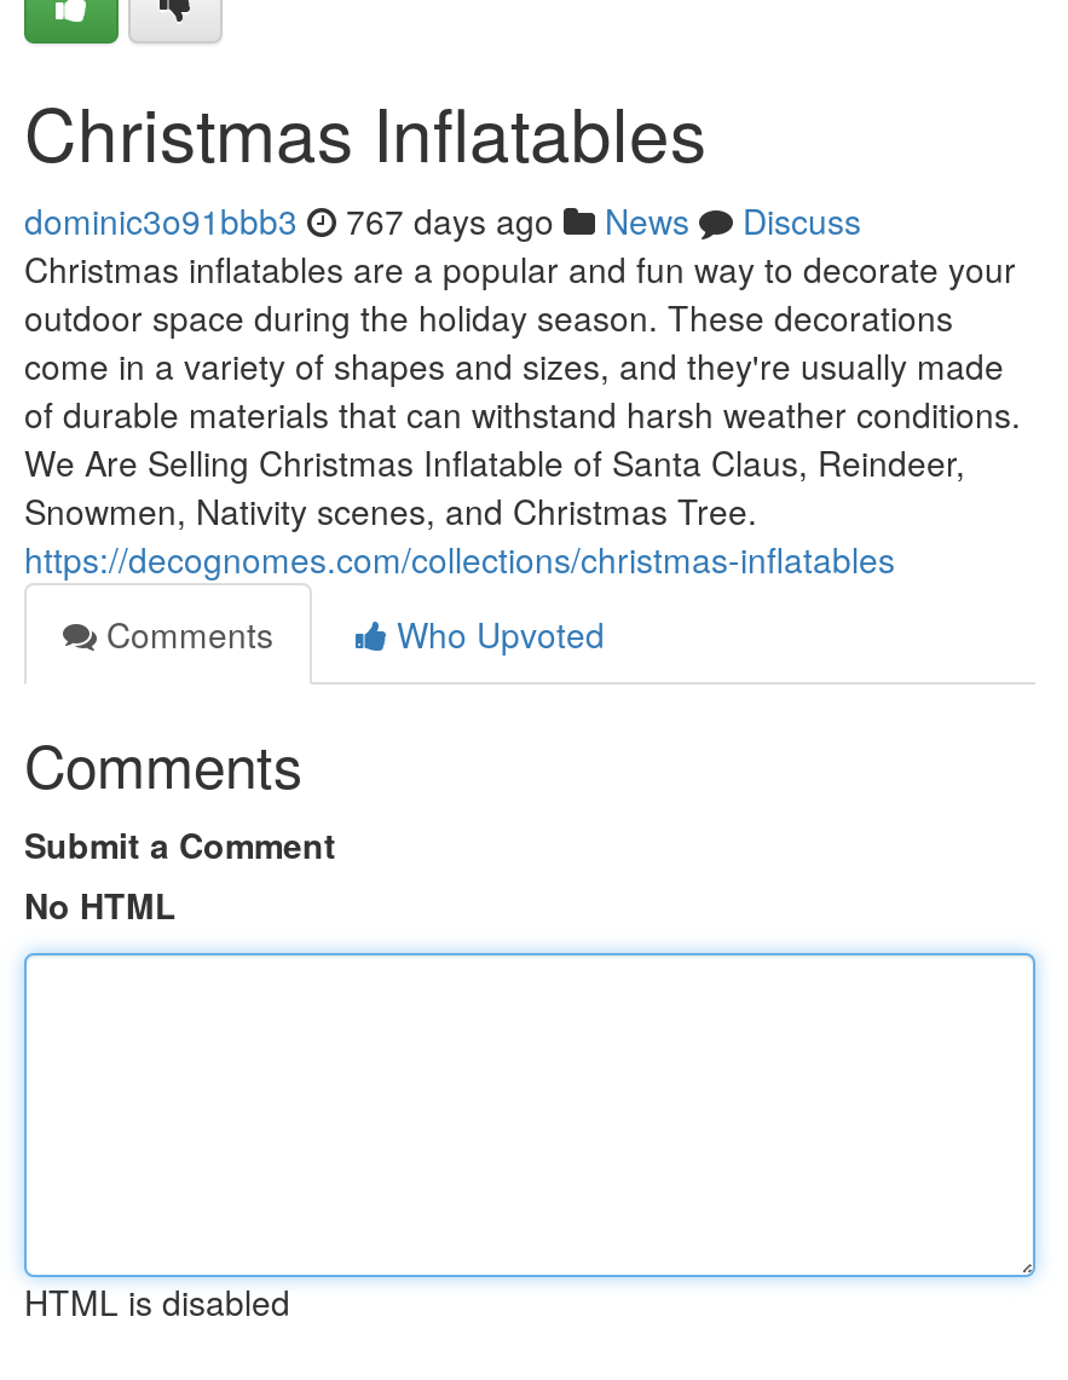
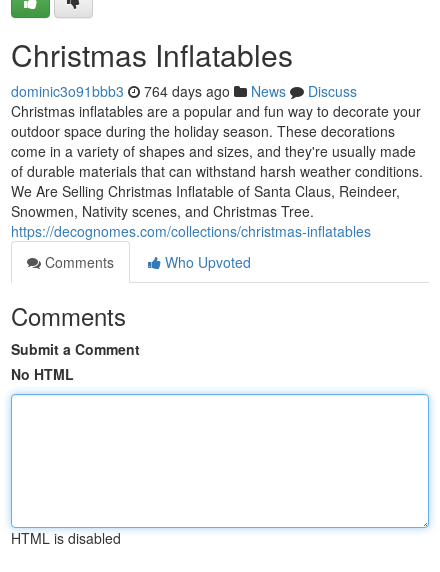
- dominic3o91bbb3 767 days ago News Discuss
+ dominic3o91bbb3 764 days ago News Discuss
